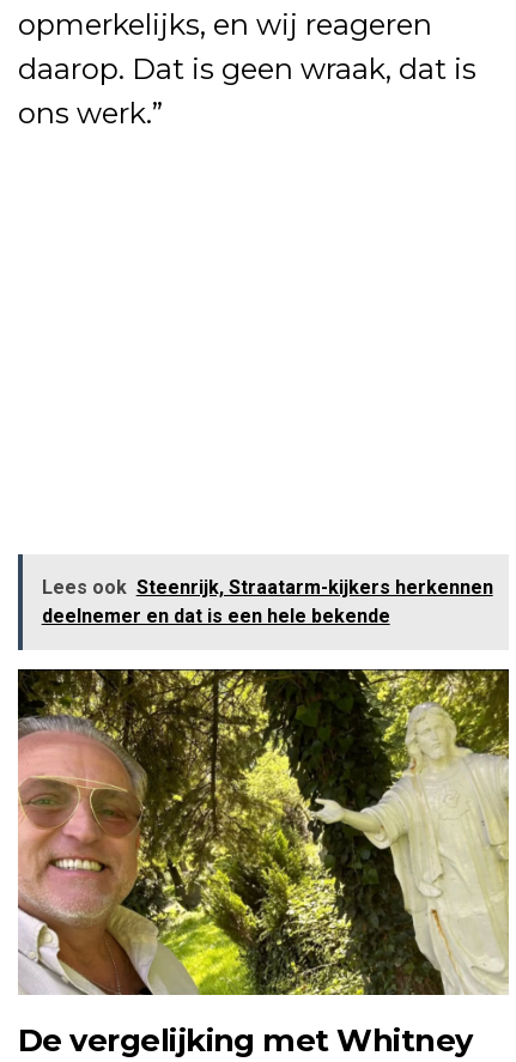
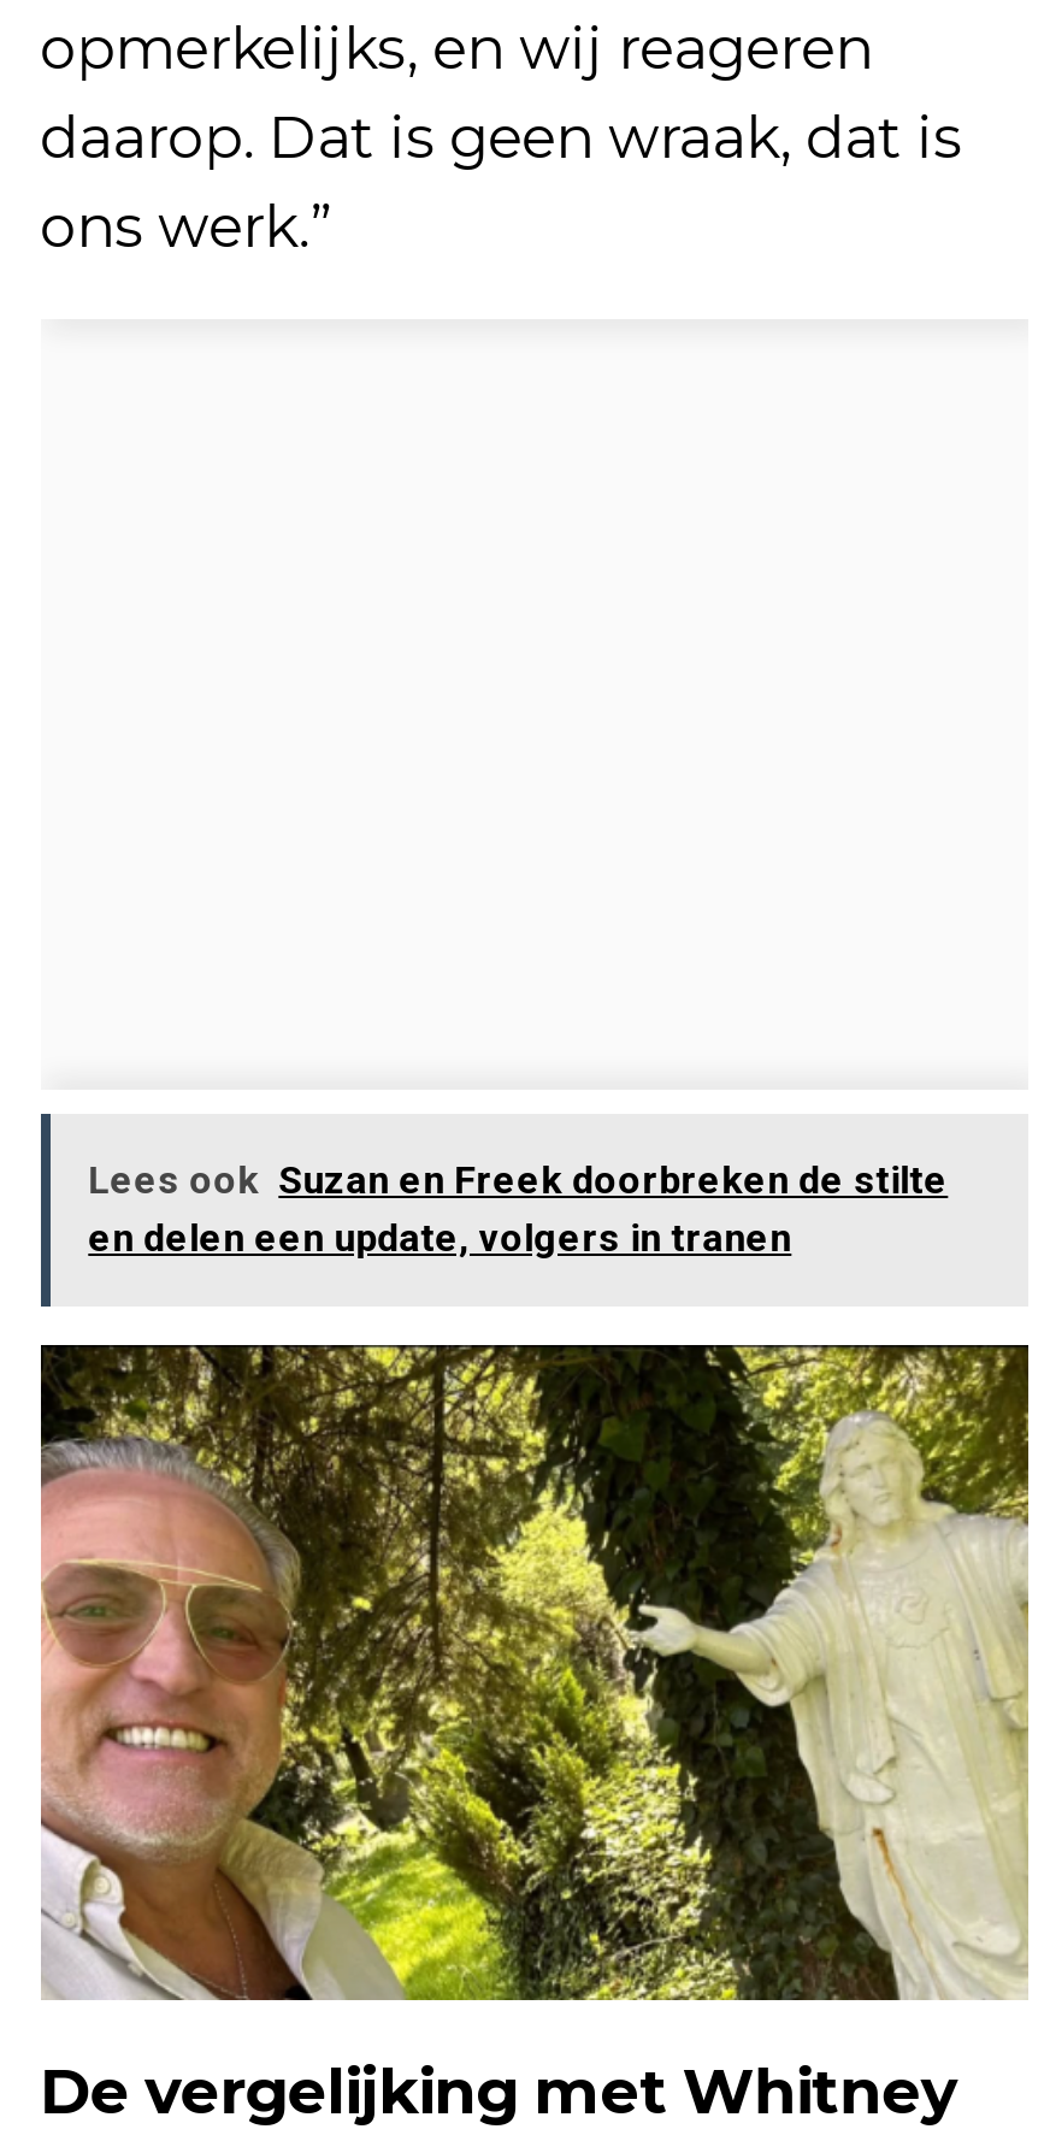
- Lees ook Steenrijk, Straatarm-kijkers herkennen
- deelnemer en dat is een hele bekende
+ Lees ook Suzan en Freek doorbreken de stilte
+ en delen een update, volgers in tranen
